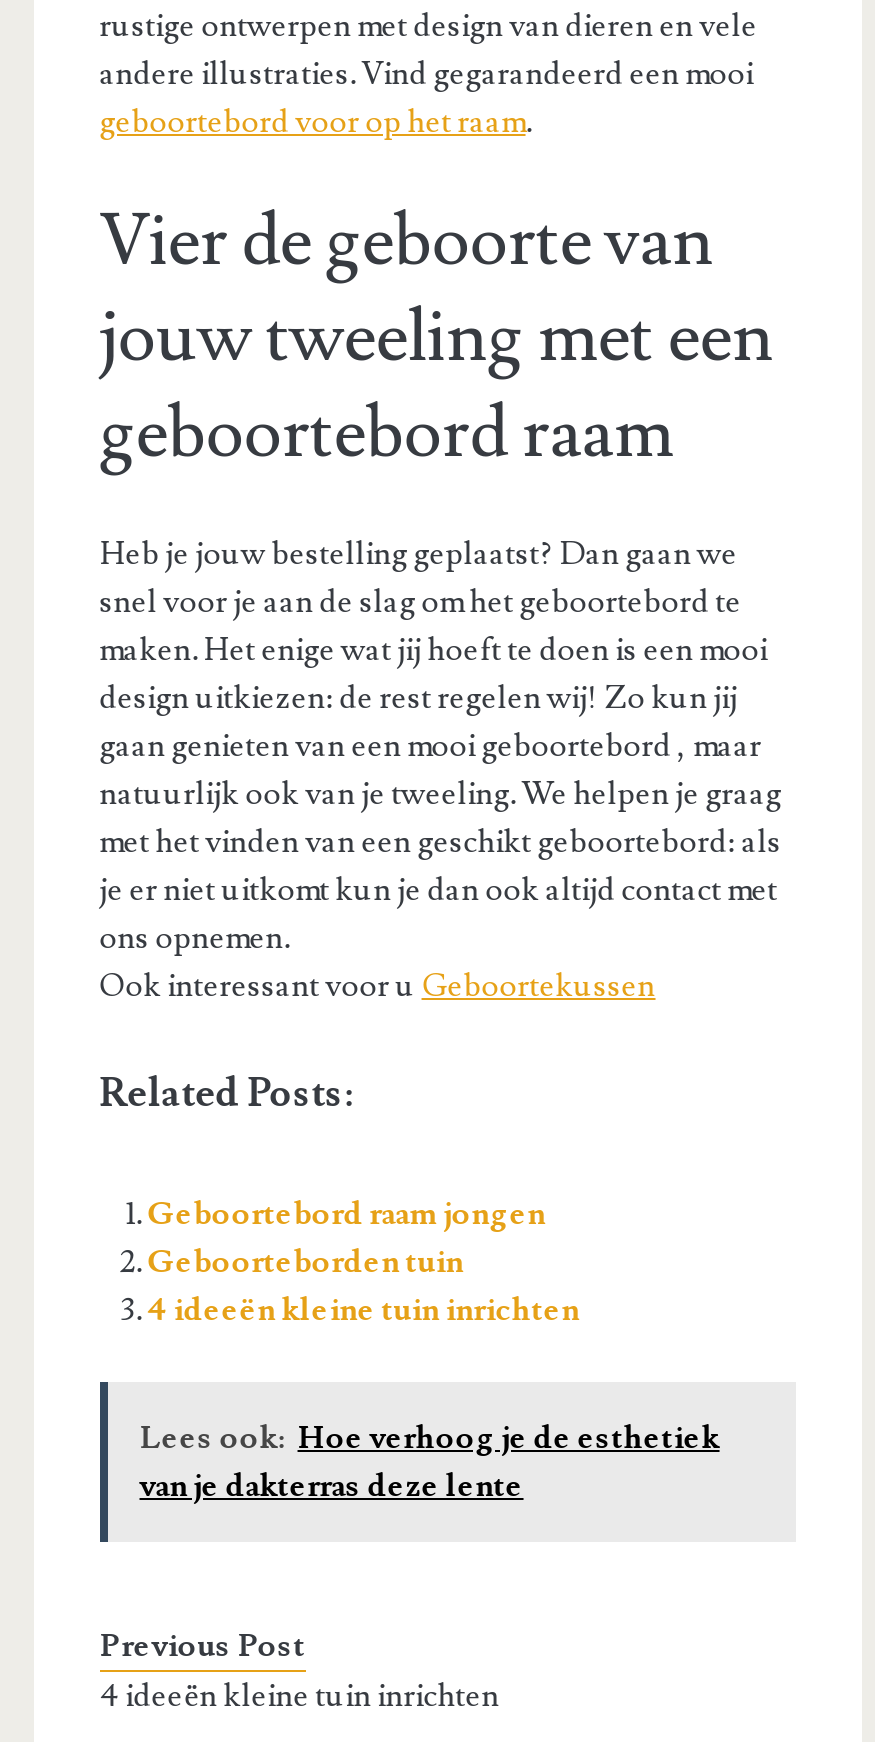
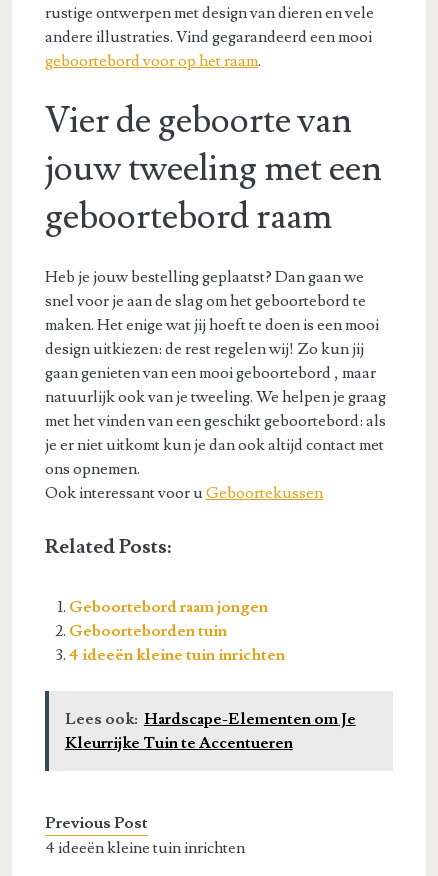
- Lees ook: Hoe verhoog je de esthetiek
- van je dakterras deze lente
+ Lees ook: Hardscape-Elementen om Je
+ Kleurrijke Tuin te Accentueren
